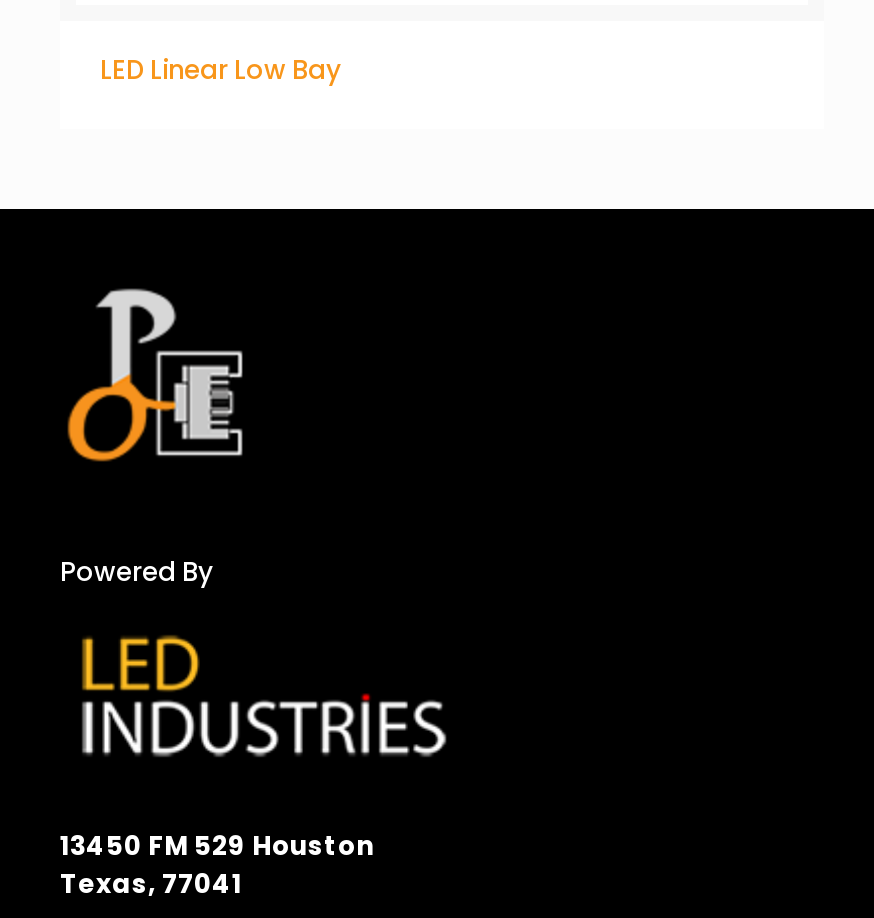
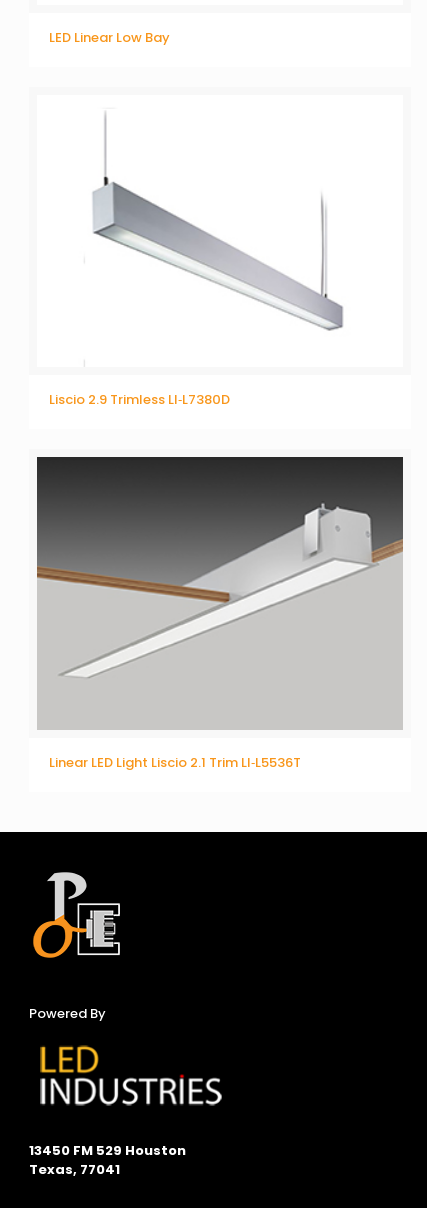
+ [image]
+ Linear LED Light Liscio 2.1 Trim LI‐L5536T

+ Liscio 2.9 Trimless LI‐L7380D

+ [image]
